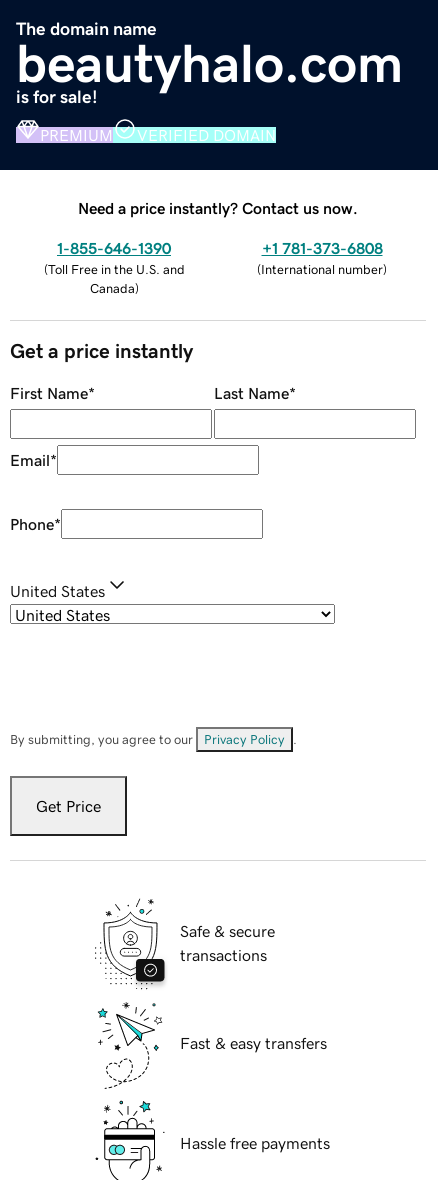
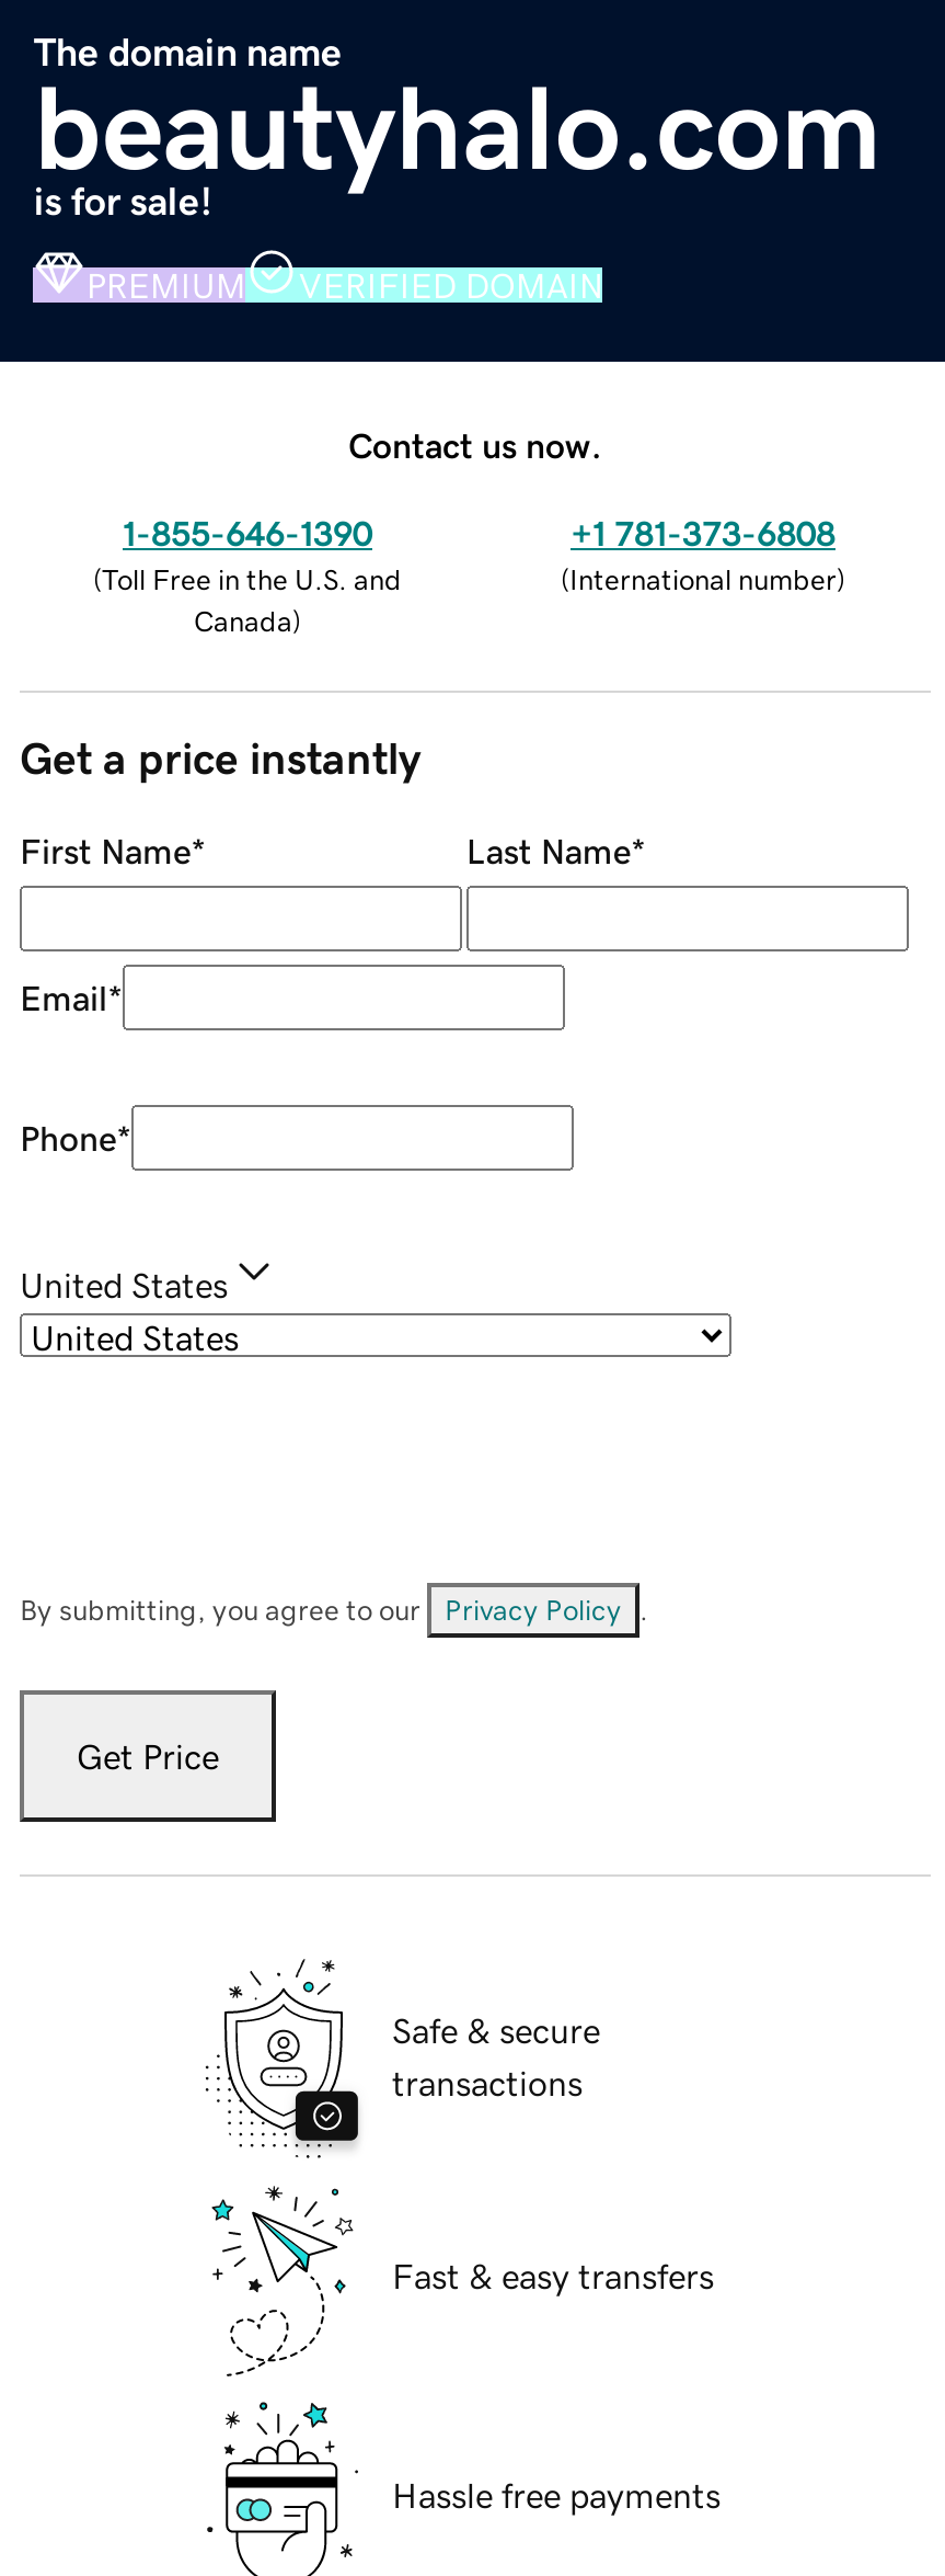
- Need a price instantly? Contact us now.
+ Contact us now.
